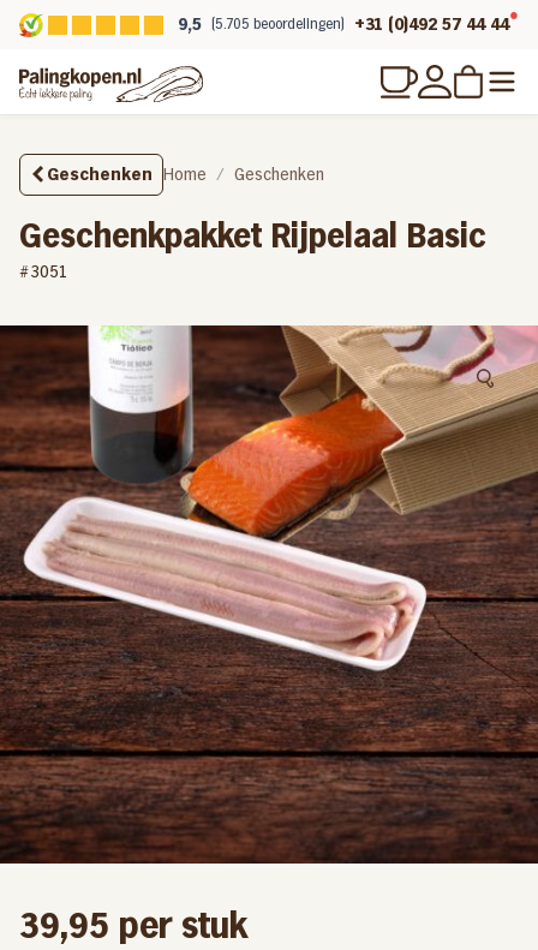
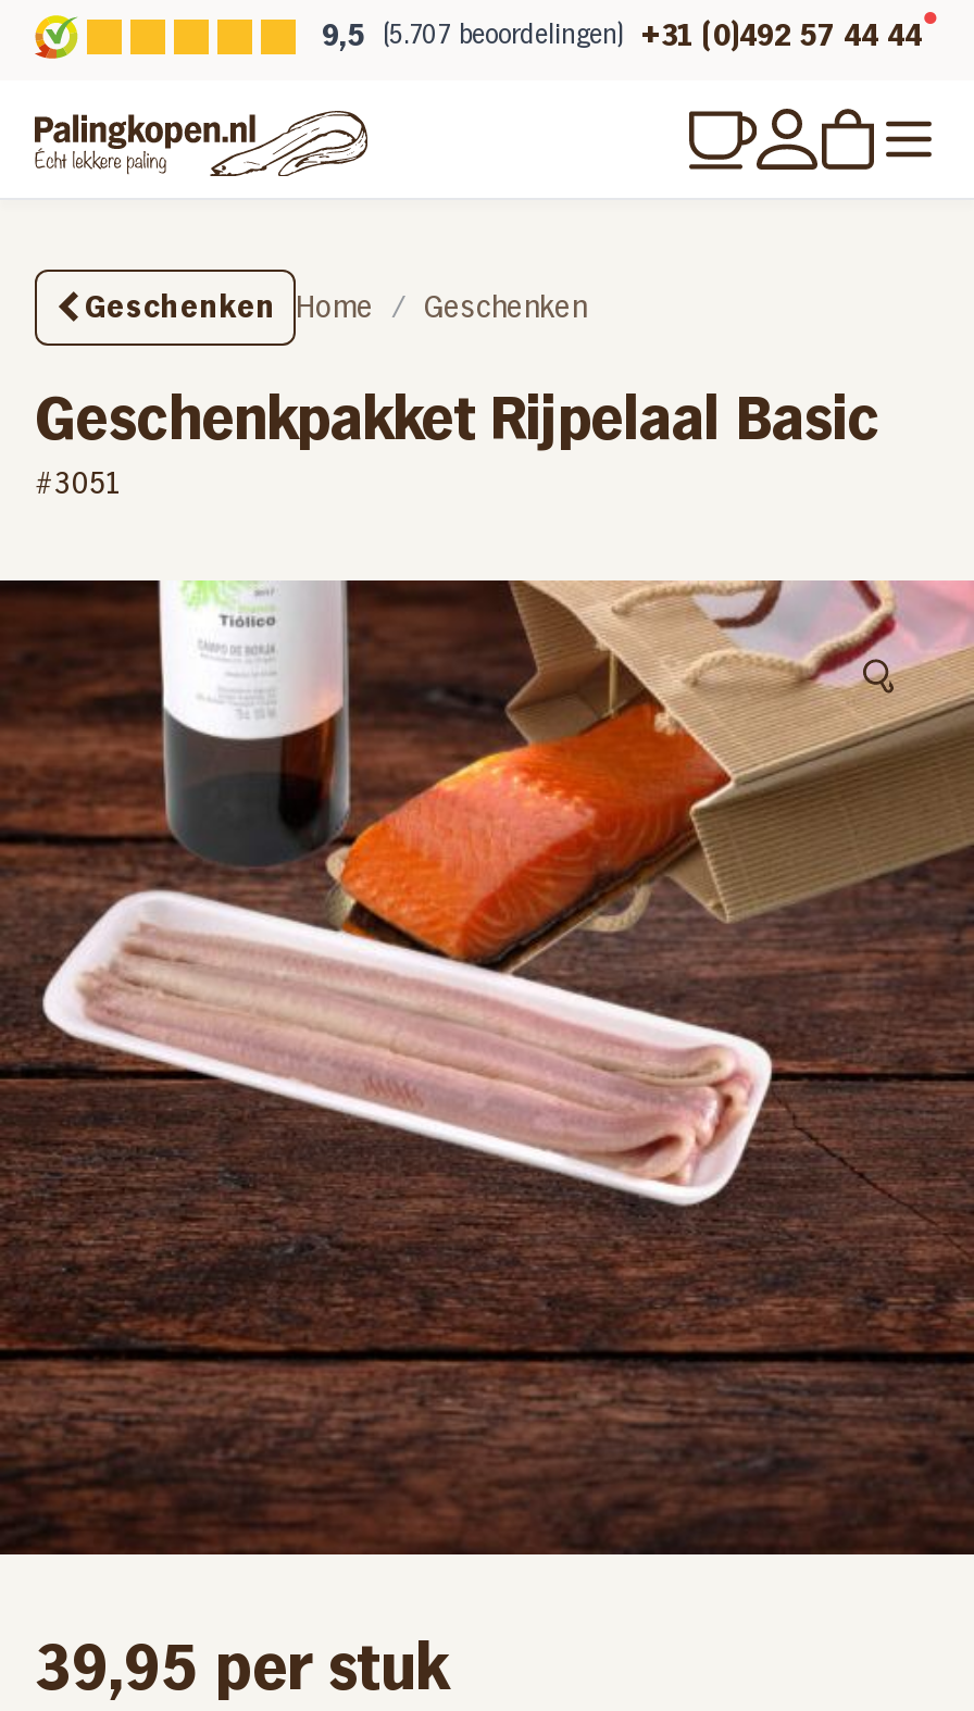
- 9,5 (5.705 beoordelingen) +31 (0)492 57 44 44
+ 9,5 (5.707 beoordelingen) +31 (0)492 57 44 44
